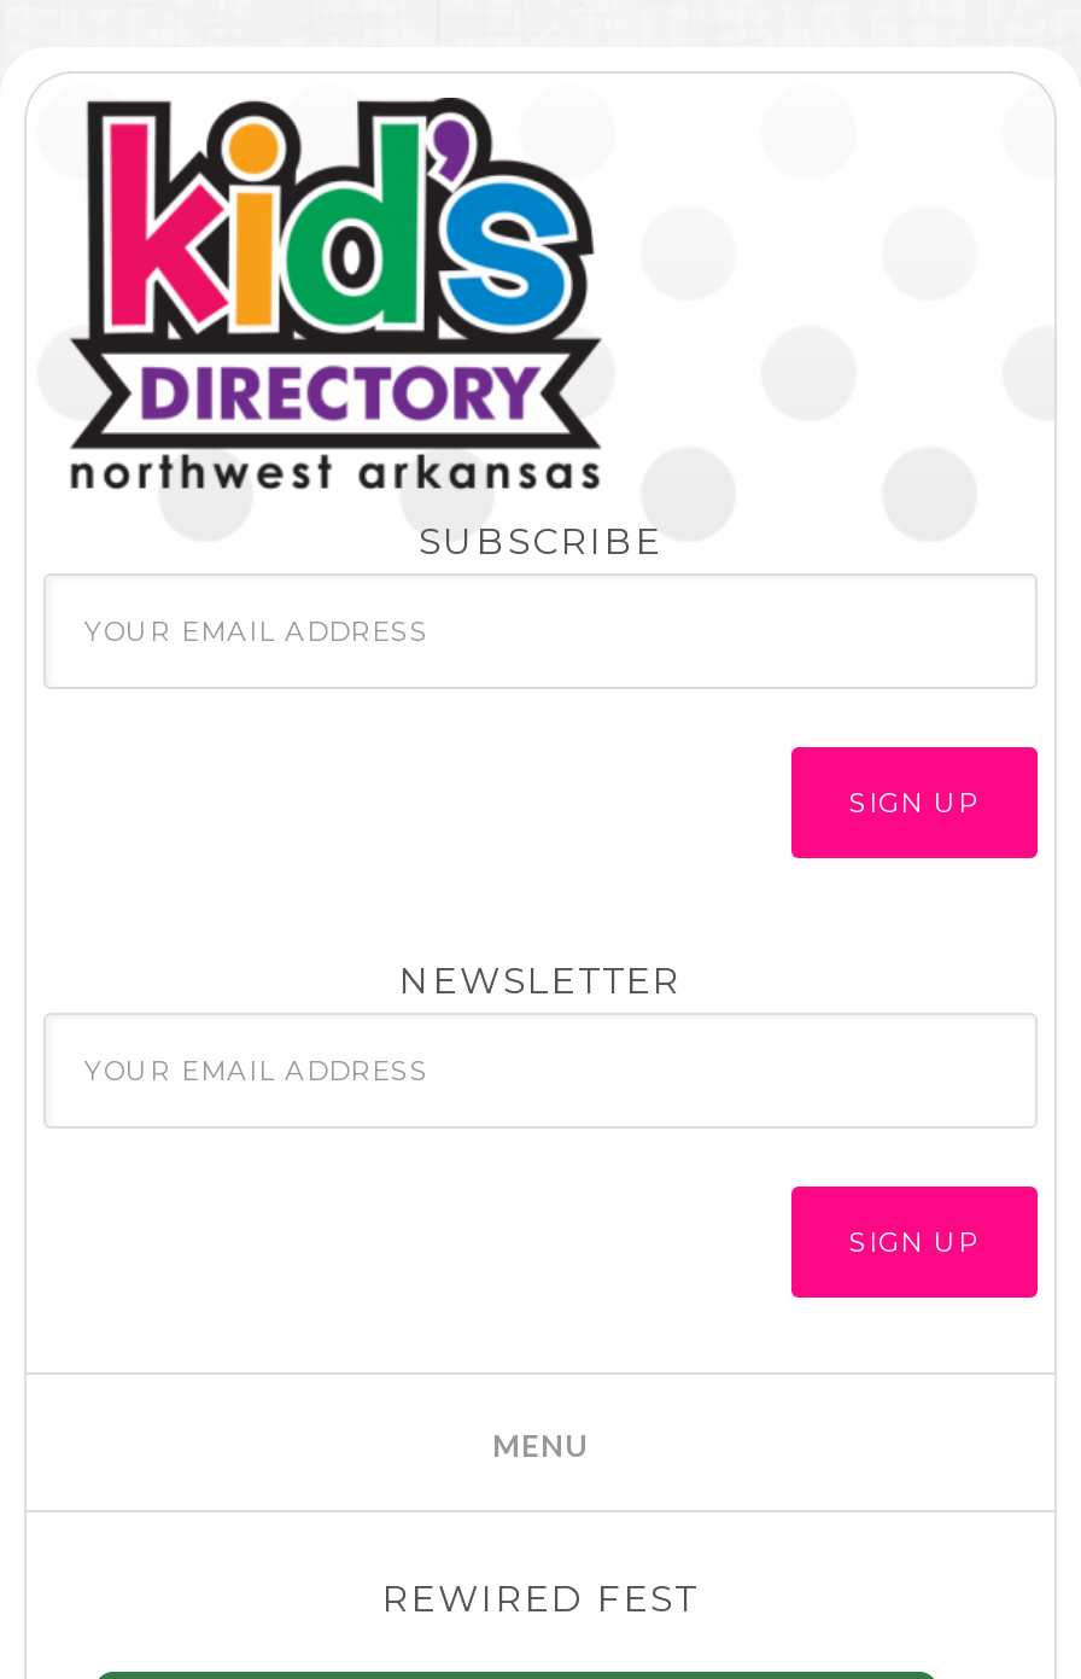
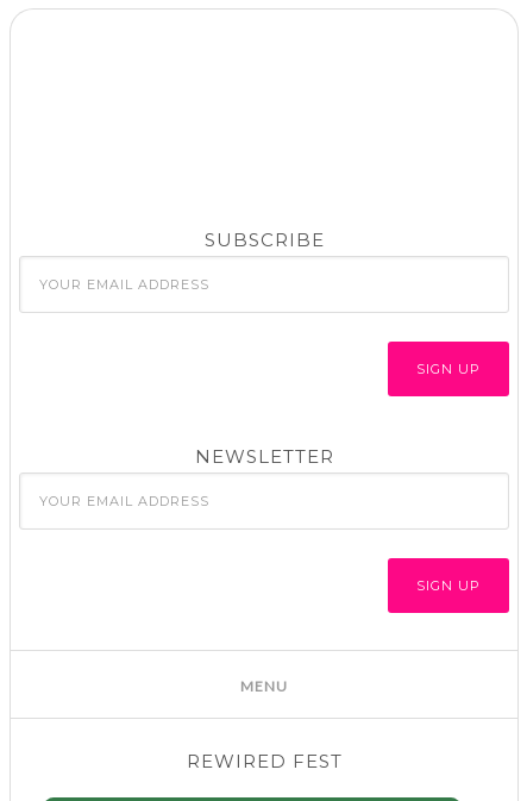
- [image]
